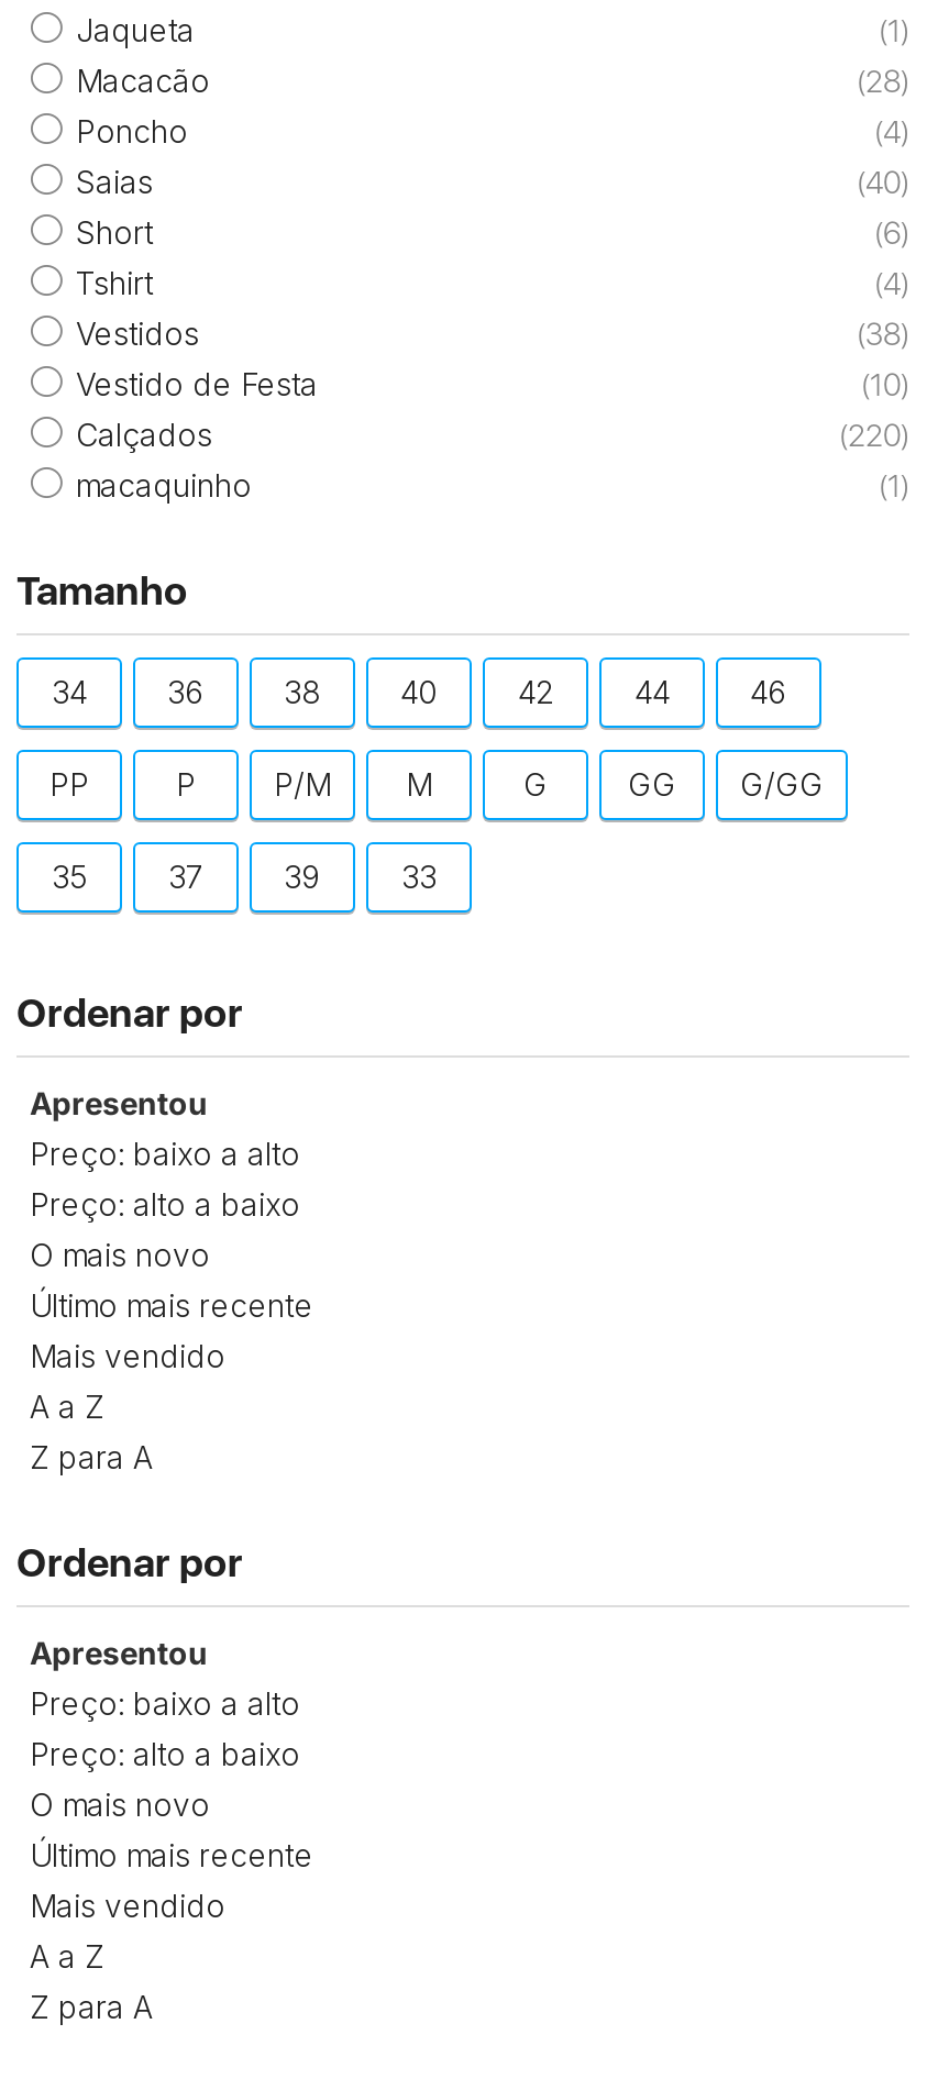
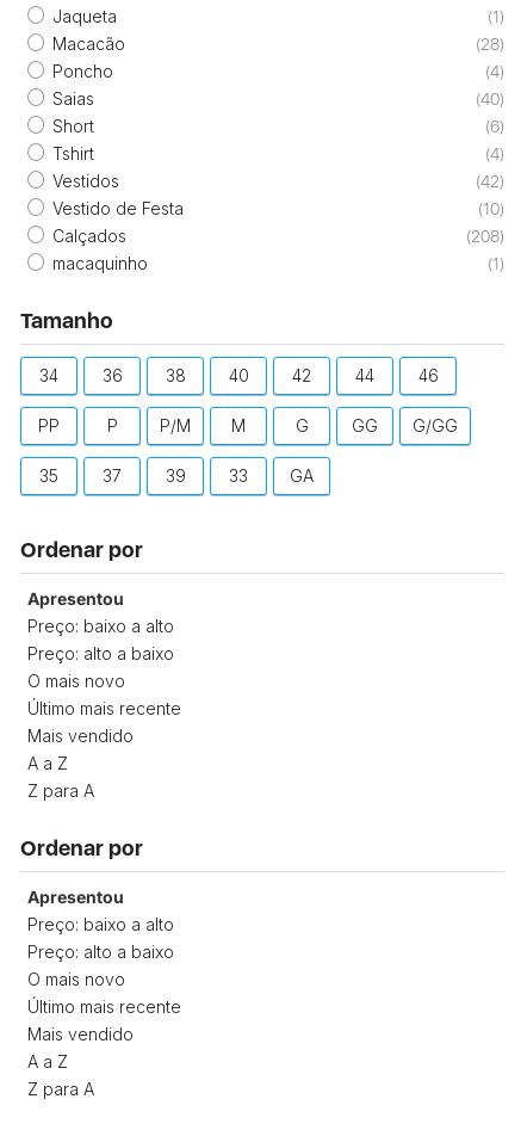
- (38)
+ (42)

- (220)
+ (208)

+ GA
